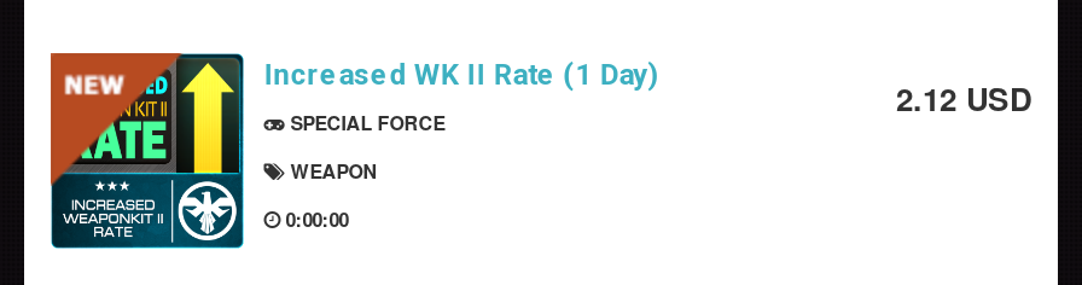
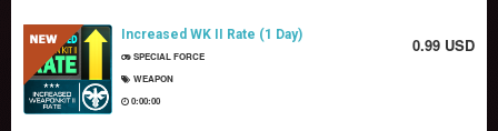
- 2.12 USD
+ 0.99 USD
